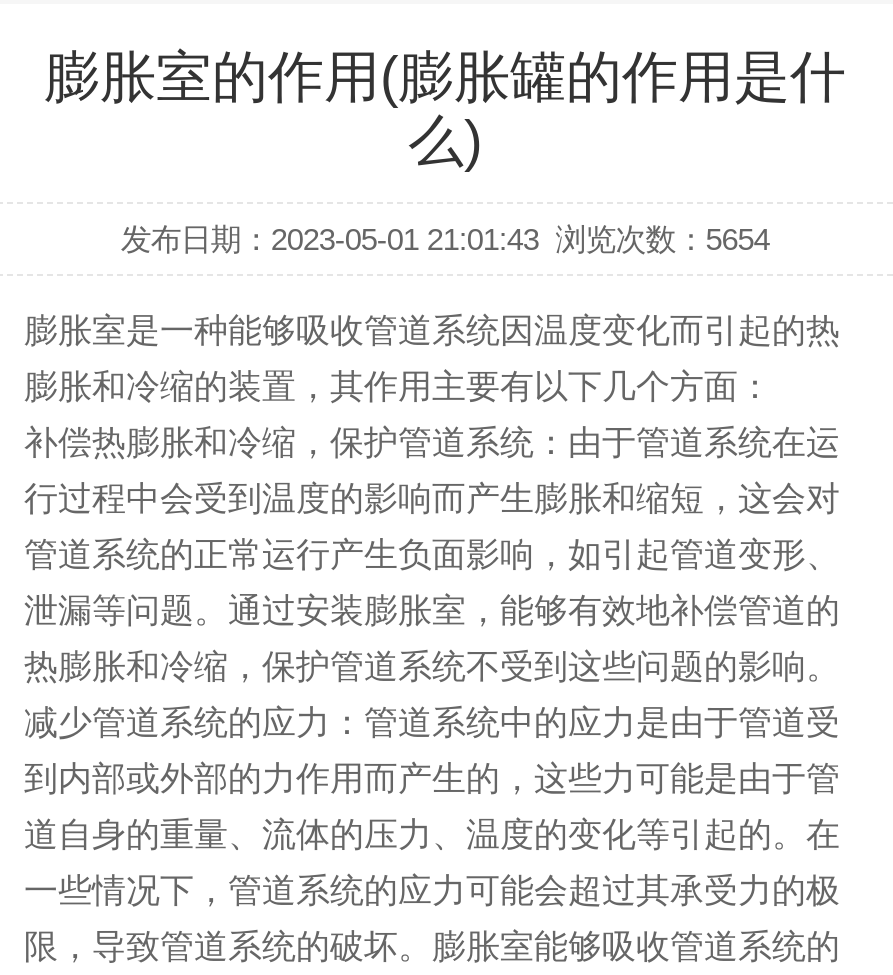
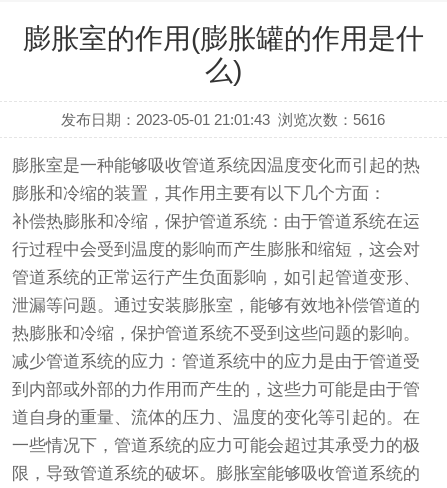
- 发布日期：2023-05-01 21:01:43 浏览次数：5654
+ 发布日期：2023-05-01 21:01:43 浏览次数：5616
